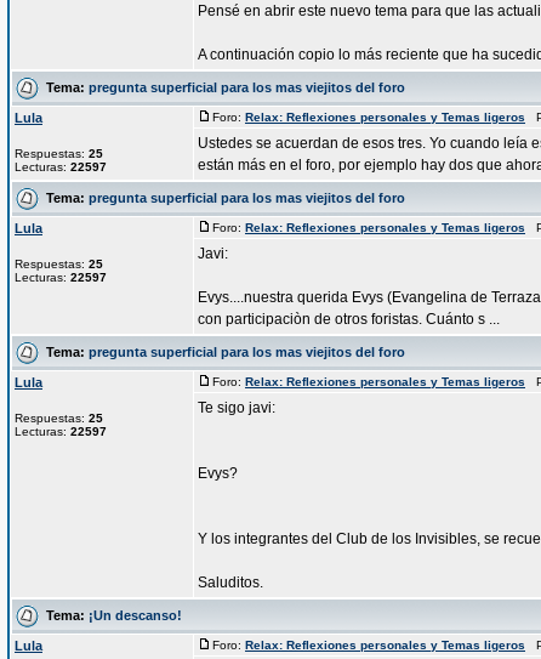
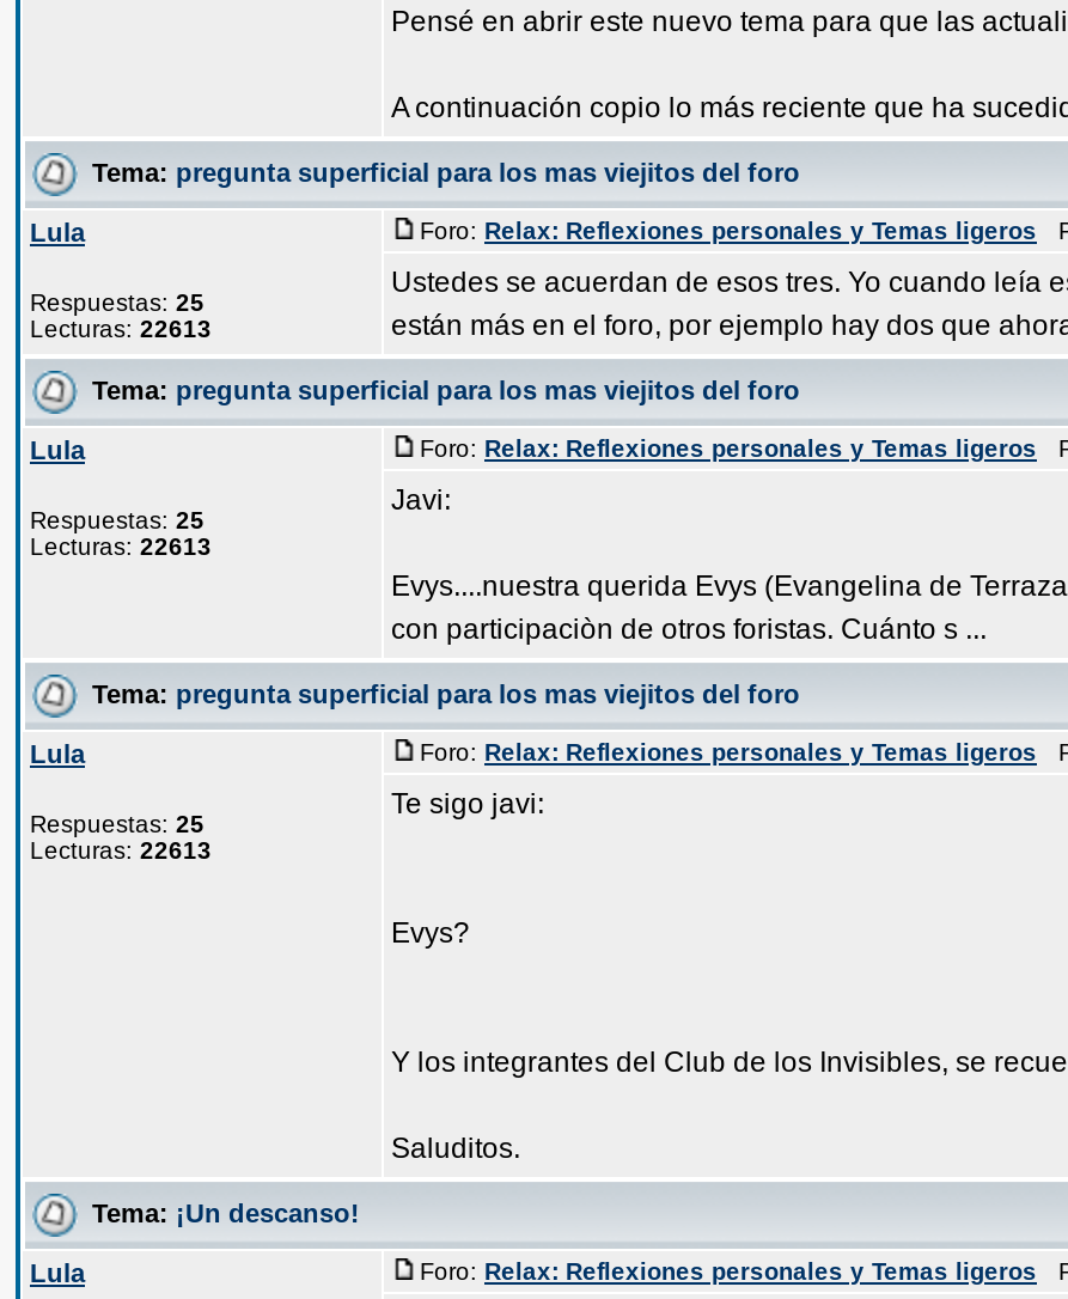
- Lecturas: 22597
+ Lecturas: 22613

- Lecturas: 22597
+ Lecturas: 22613

- Lecturas: 22597
+ Lecturas: 22613
